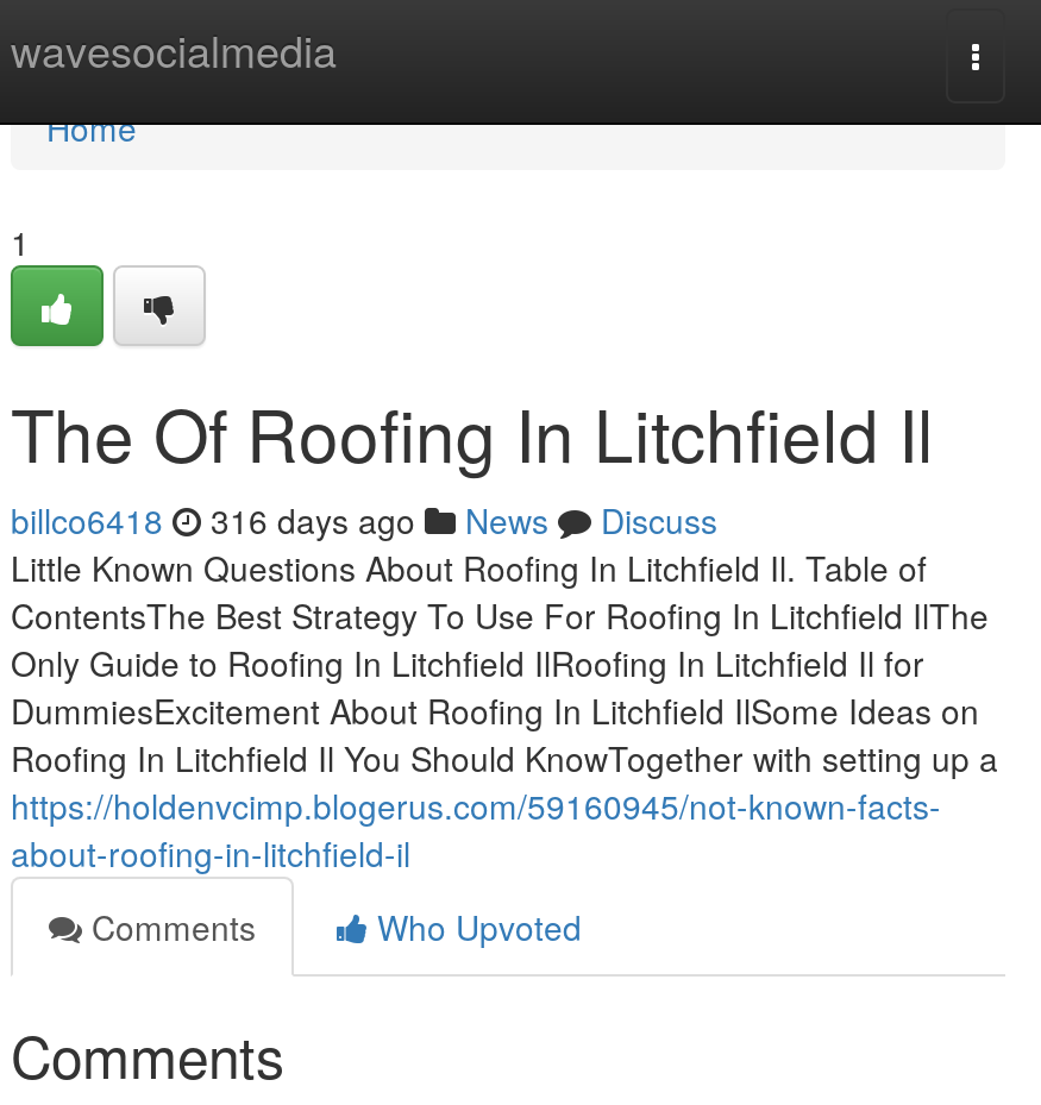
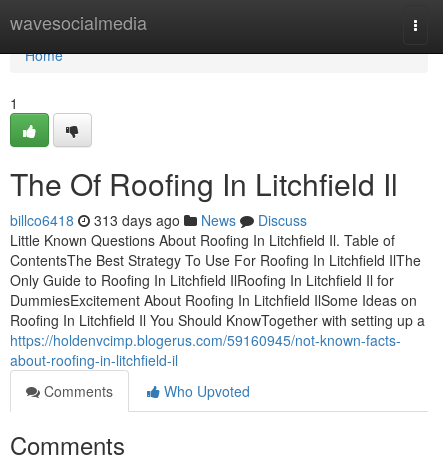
- billco6418 316 days ago News Discuss
+ billco6418 313 days ago News Discuss
